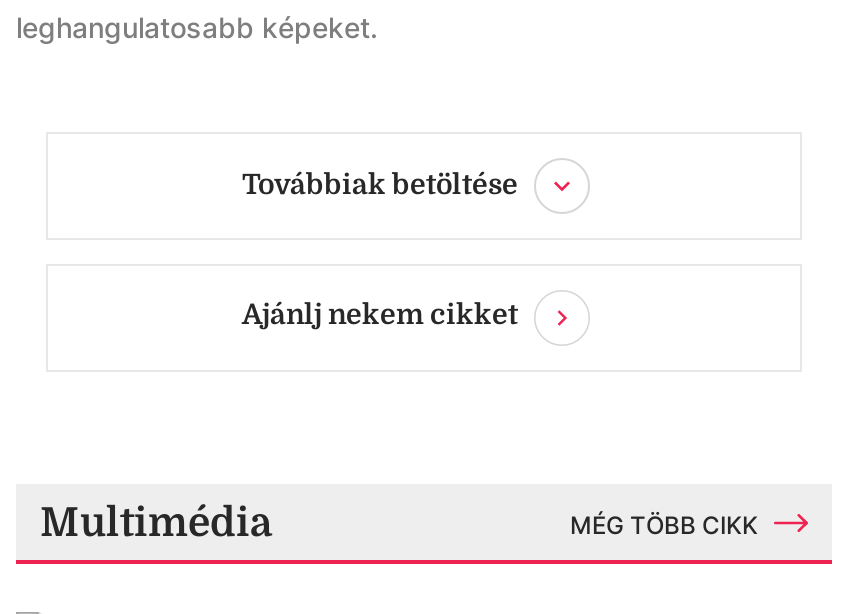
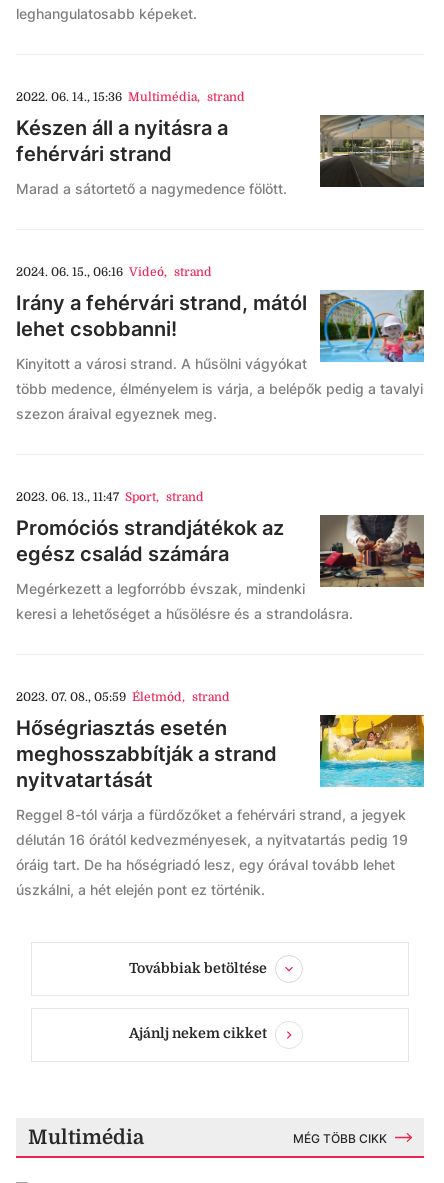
+ [image]
+ 2022. 06. 14., 15:36 Multimédia, strand
+ Készen áll a nyitásra a
+ fehérvári strand
+ Marad a sátortető a nagymedence fölött.

+ [image]
+ 2024. 06. 15., 06:16 Videó, strand
+ Irány a fehérvári strand, mától
+ lehet csobbanni!
+ Kinyitott a városi strand. A hűsölni vágyókat
+ több medence, élményelem is várja, a belépők pedig a tavalyi
+ szezon áraival egyeznek meg.

+ [image]
+ 2023. 06. 13., 11:47 Sport, strand
+ Promóciós strandjátékok az
+ egész család számára
+ Megérkezett a legforróbb évszak, mindenki
+ keresi a lehetőséget a hűsölésre és a strandolásra.

+ [image]
+ 2023. 07. 08., 05:59 Életmód, strand
+ Hőségriasztás esetén
+ meghosszabbítják a strand
+ nyitvatartását
+ Reggel 8-tól várja a fürdőzőket a fehérvári strand, a jegyek
+ délután 16 órától kedvezményesek, a nyitvatartás pedig 19
+ óráig tart. De ha hőségriadó lesz, egy órával tovább lehet
+ úszkálni, a hét elején pont ez történik.
